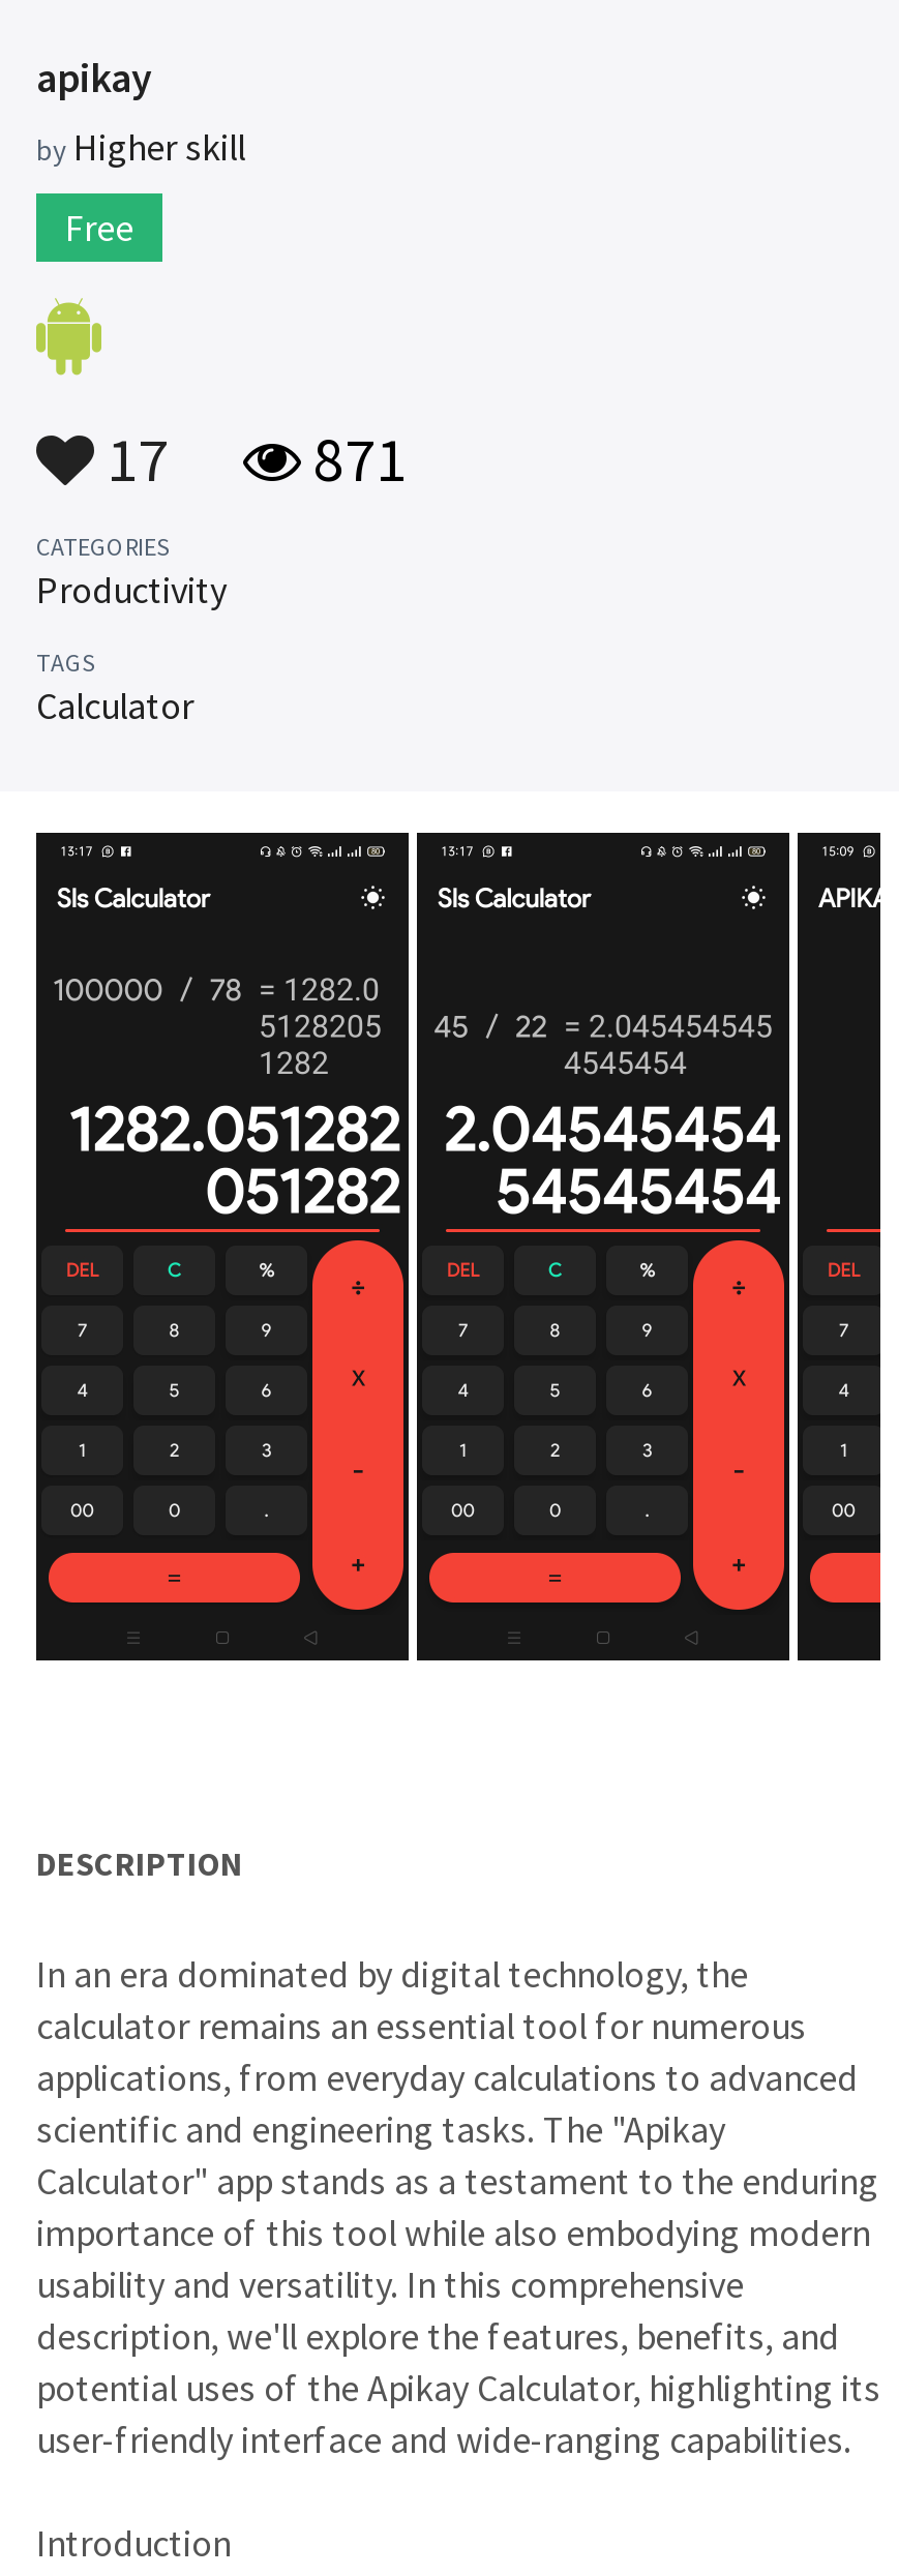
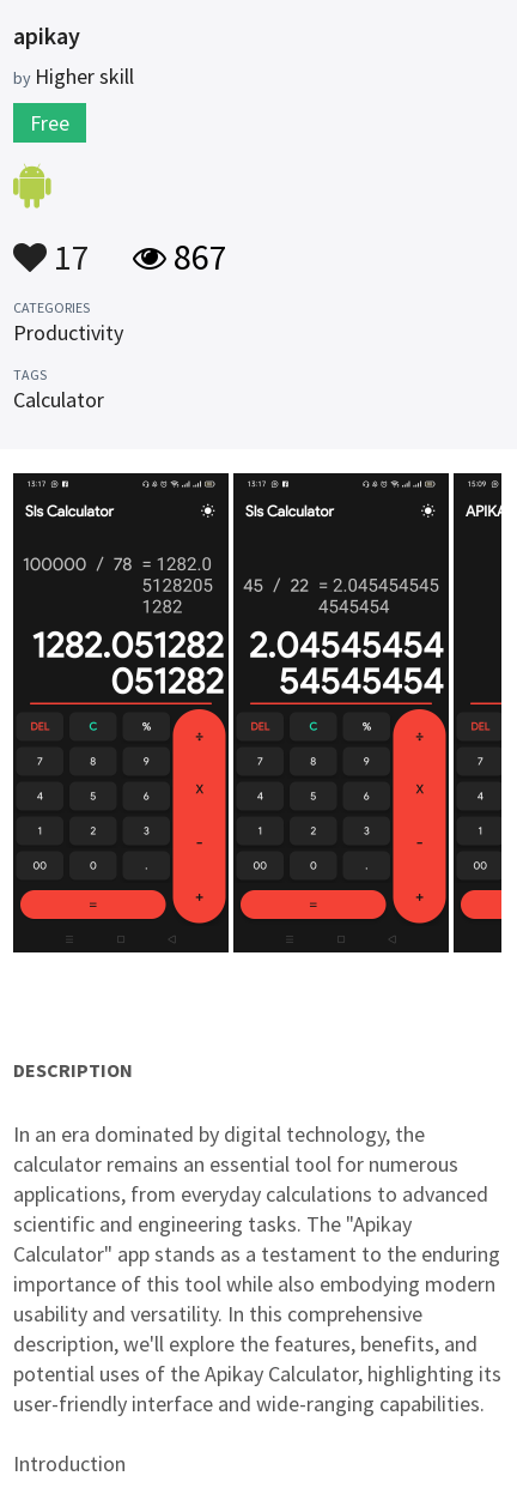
- 17 871
+ 17 867
